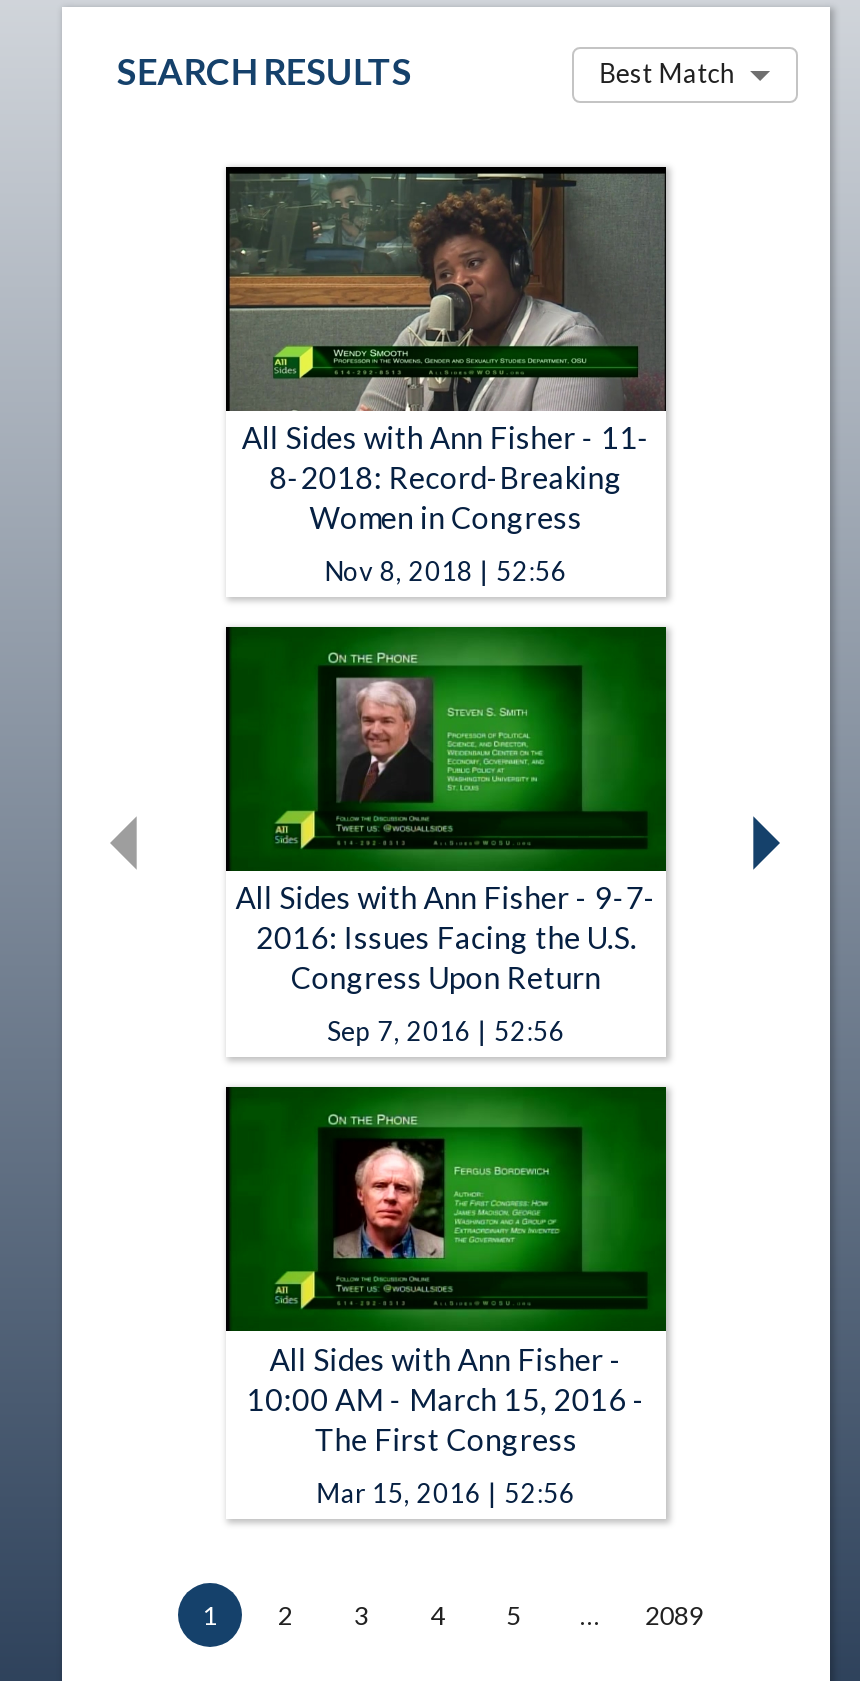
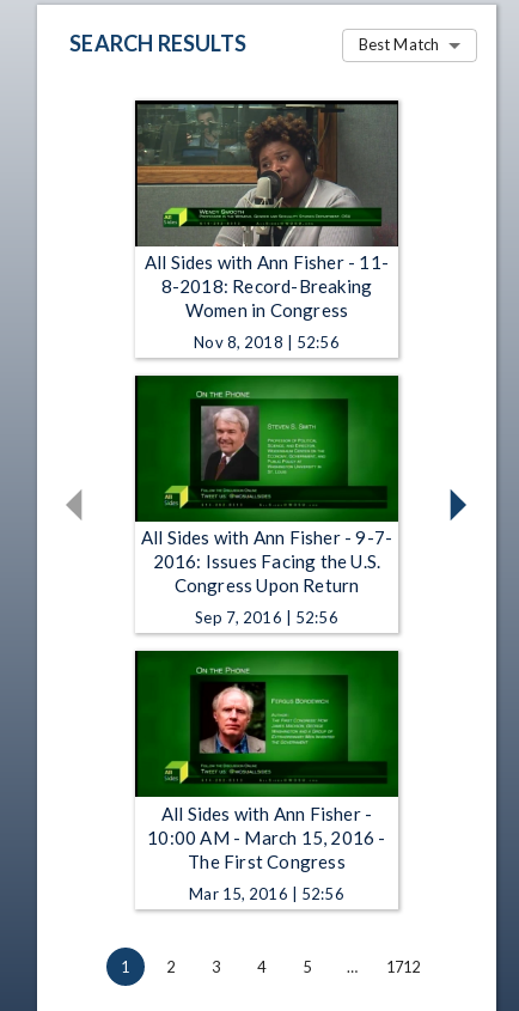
- 2089
+ 1712
